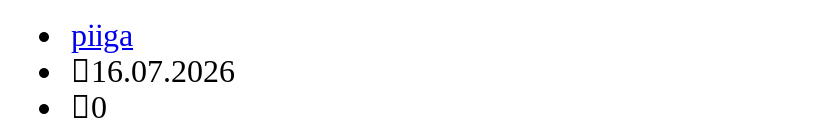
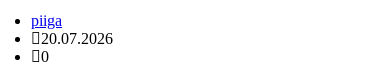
- 16.07.2026
+ 20.07.2026
